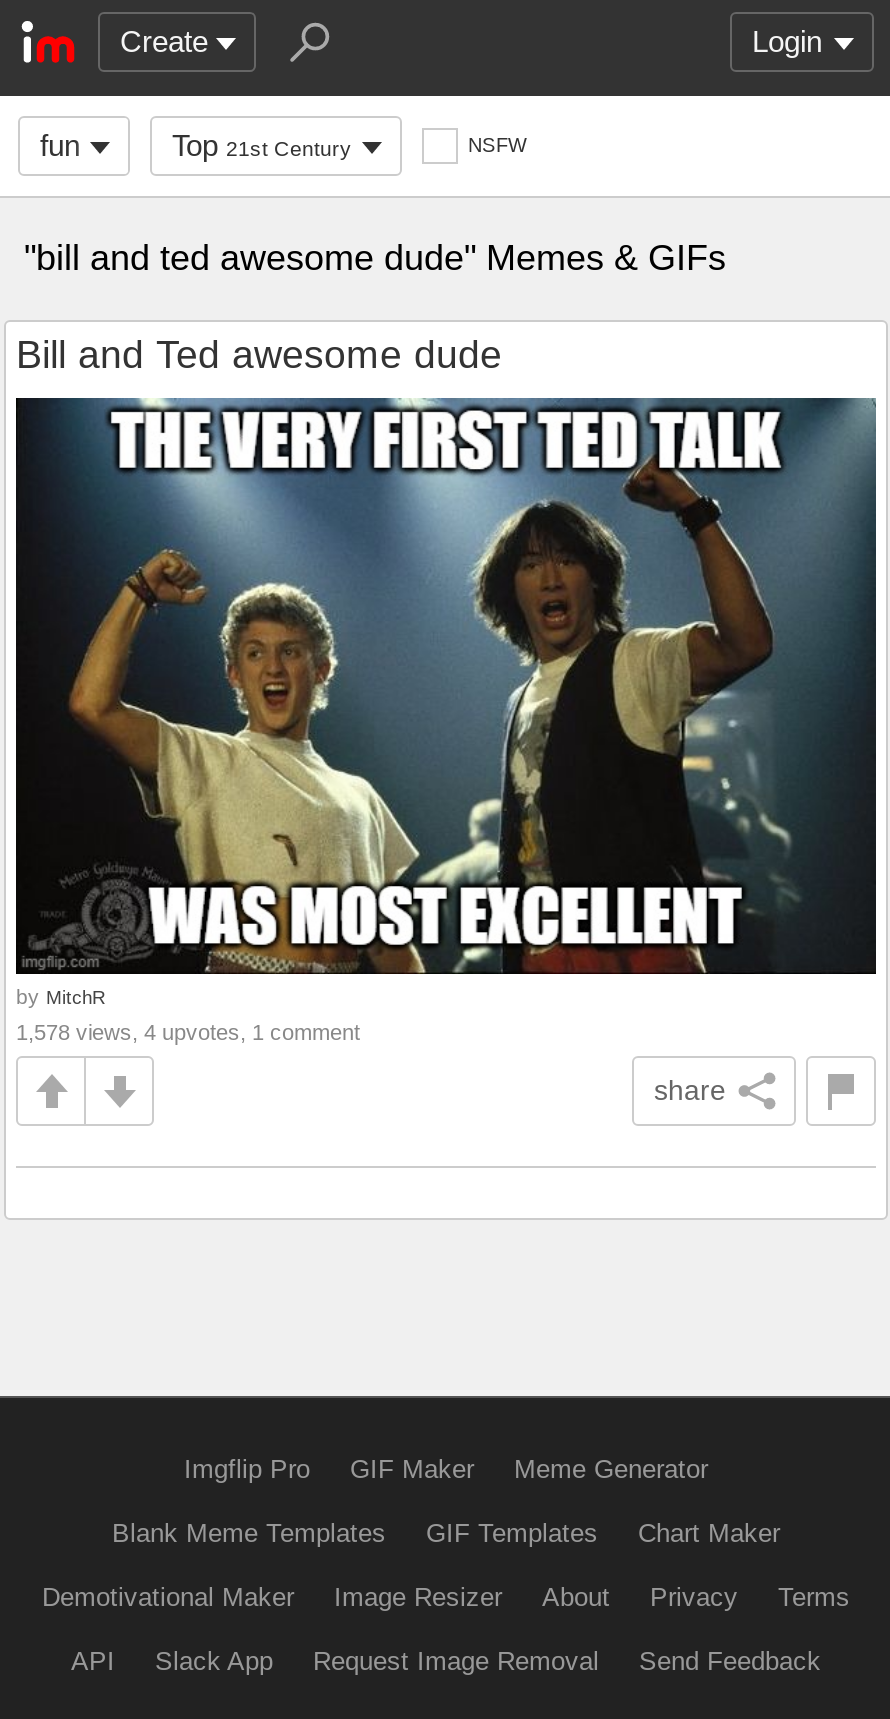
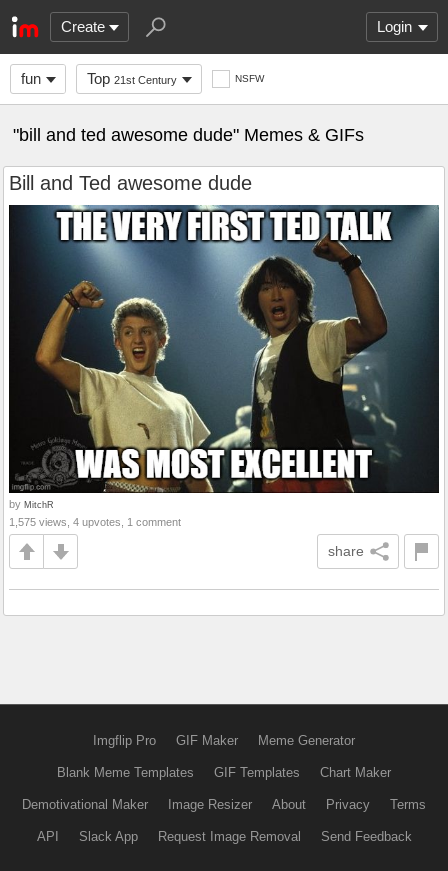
- 1,578 views, 4 upvotes, 1 comment
+ 1,575 views, 4 upvotes, 1 comment
